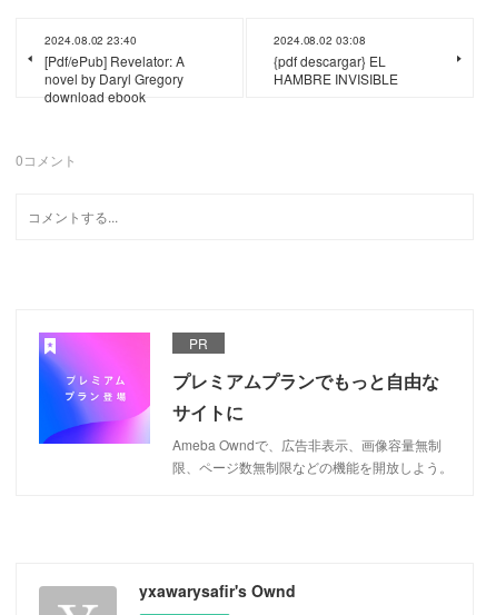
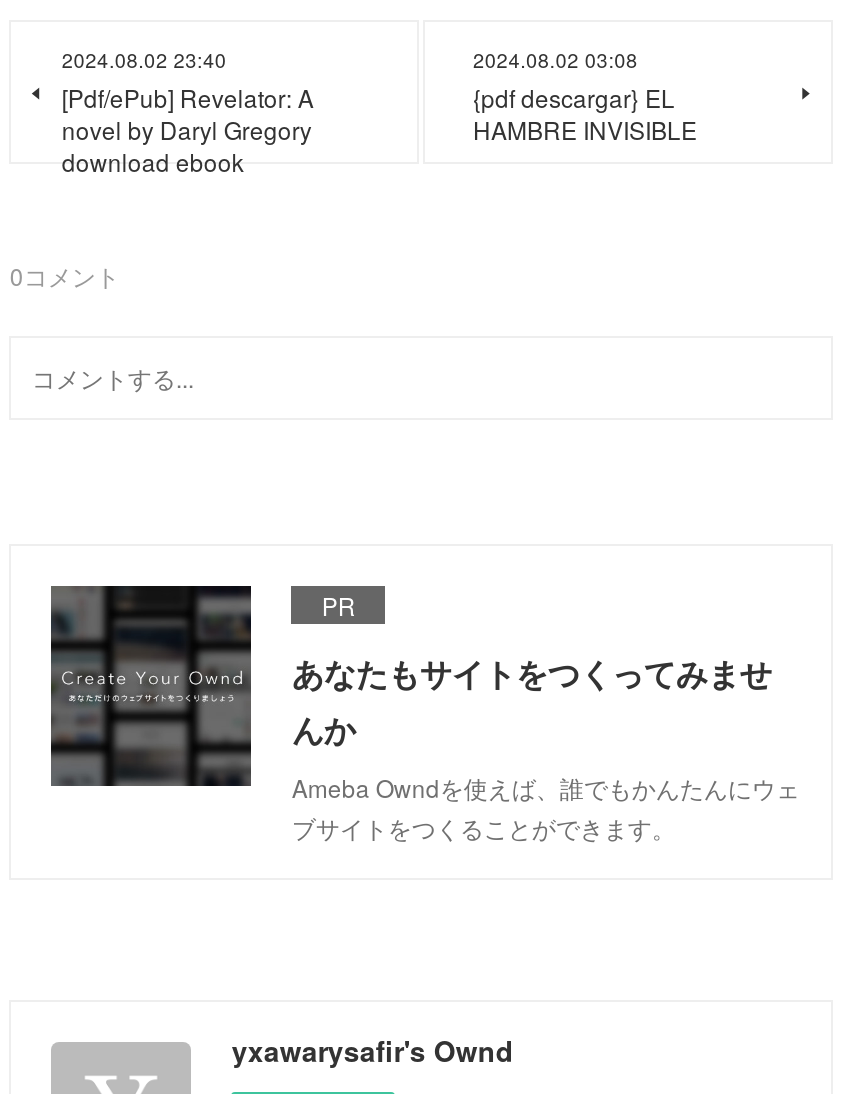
- [image]
- プレミアムプランでもっと自由な
- サイトに
- Ameba Owndで、広告非表示、画像容量無制
- 限、ページ数無制限などの機能を開放しよう。
+ [image]
+ あなたもサイトをつくってみませ
+ んか
+ Ameba Owndを使えば、誰でもかんたんにウェ
+ ブサイトをつくることができます。
